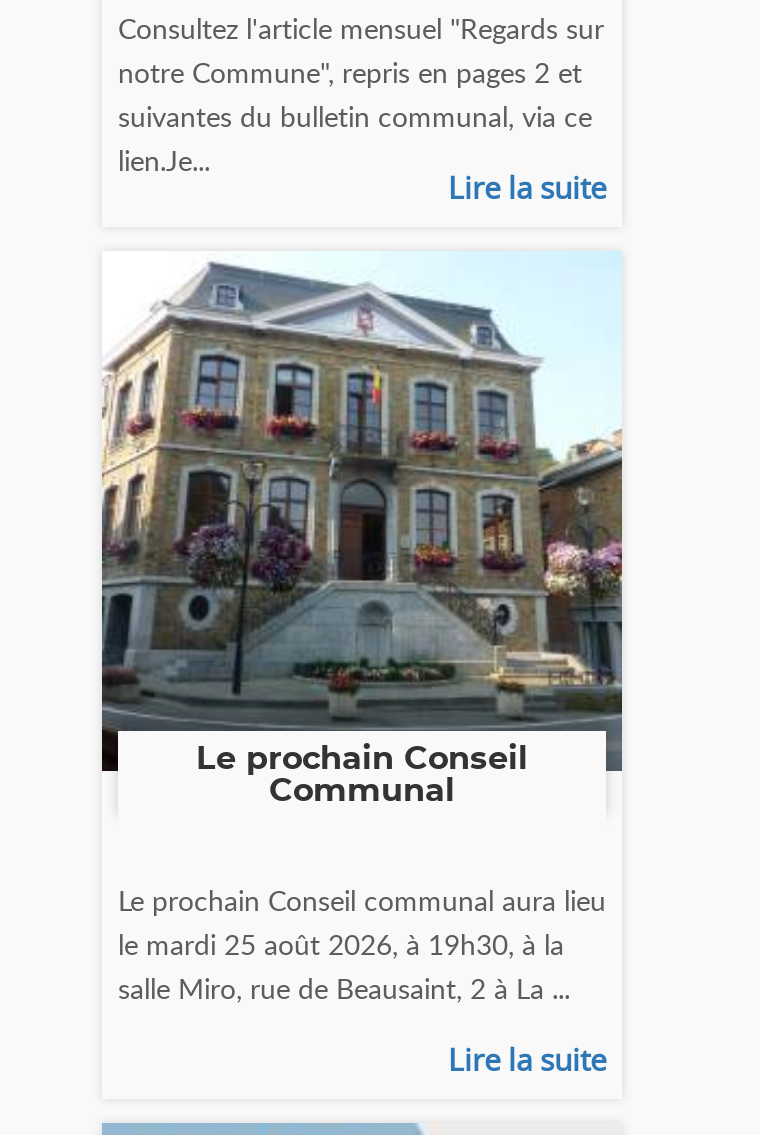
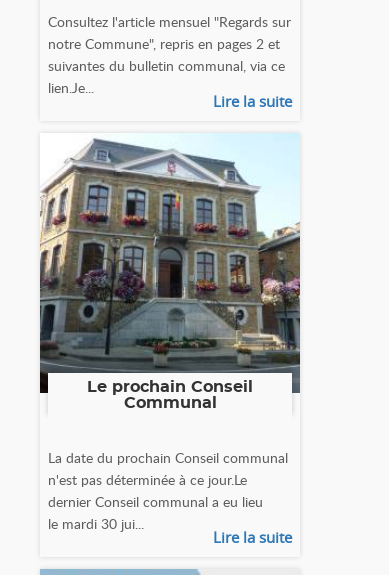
- Le prochain Conseil communal aura lieu
- le mardi 25 août 2026, à 19h30, à la
- salle Miro, rue de Beausaint, 2 à La ...
+ La date du prochain Conseil communal
+ n'est pas déterminée à ce jour.Le
+ dernier Conseil communal a eu lieu
+ le mardi 30 jui...
